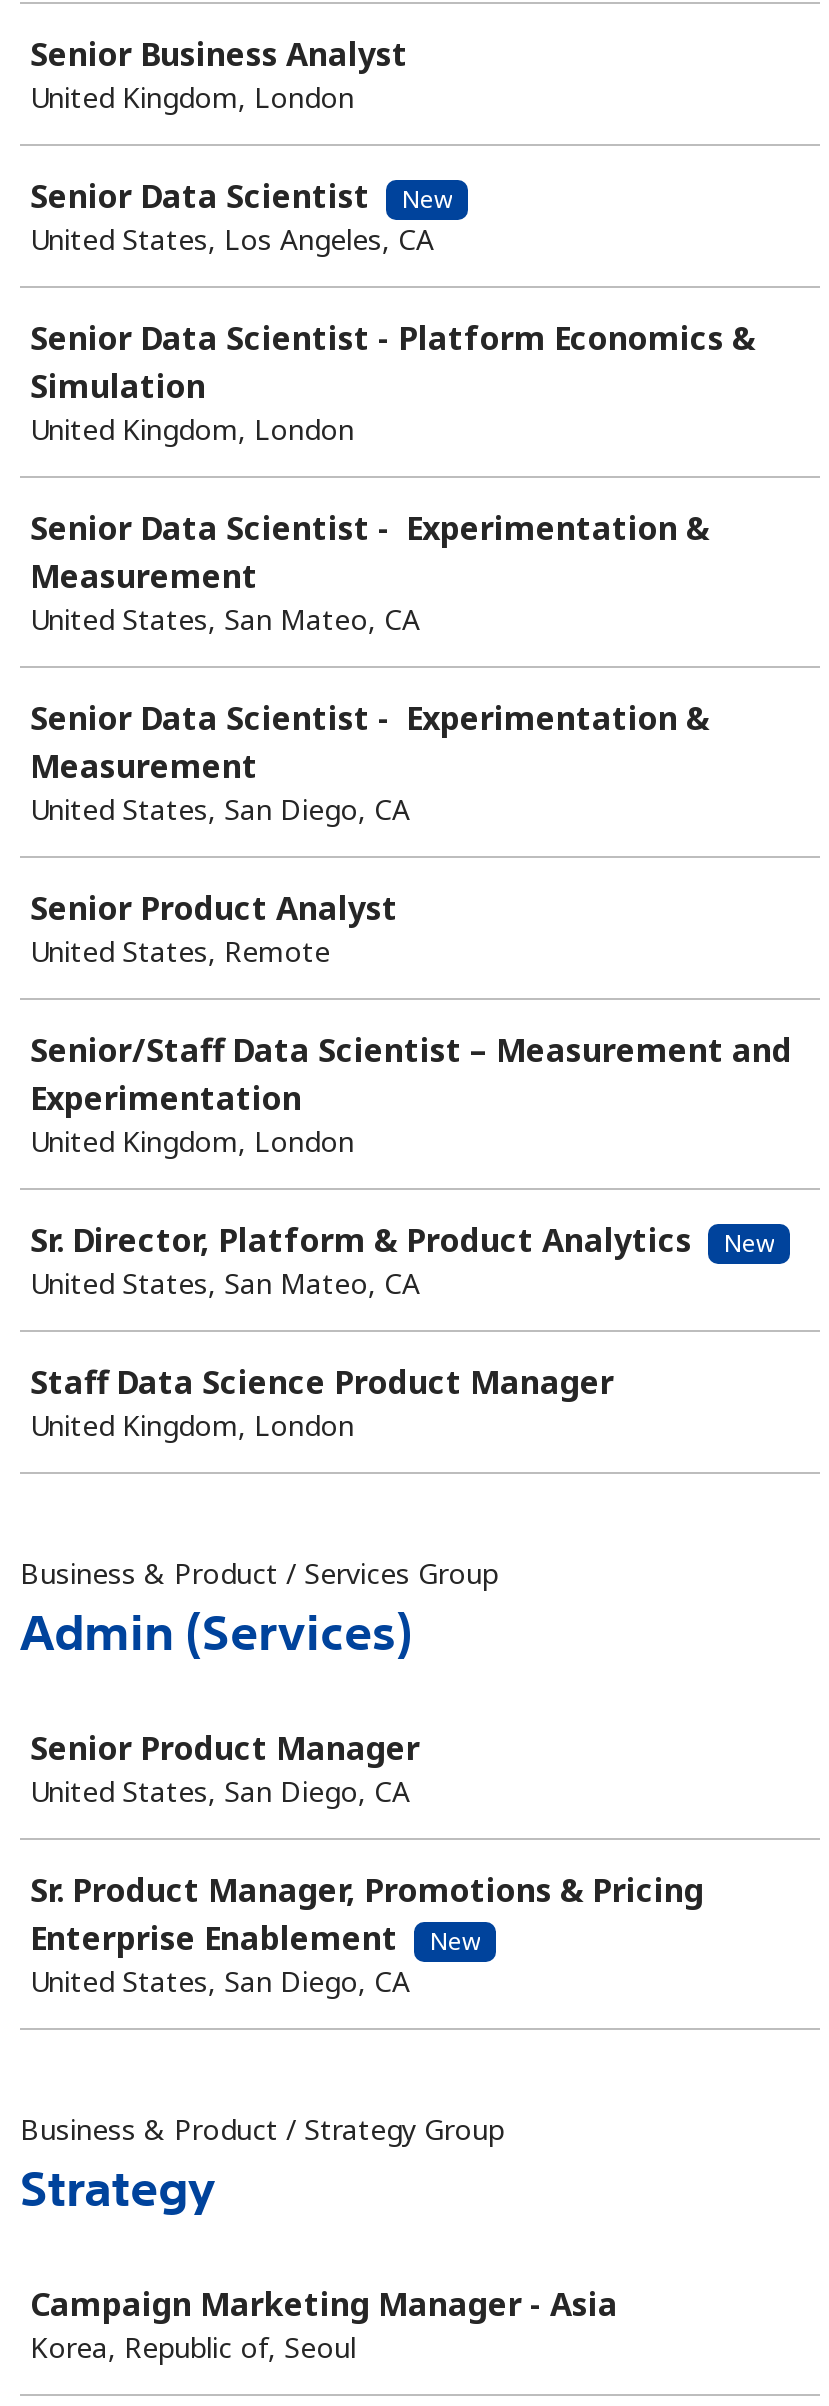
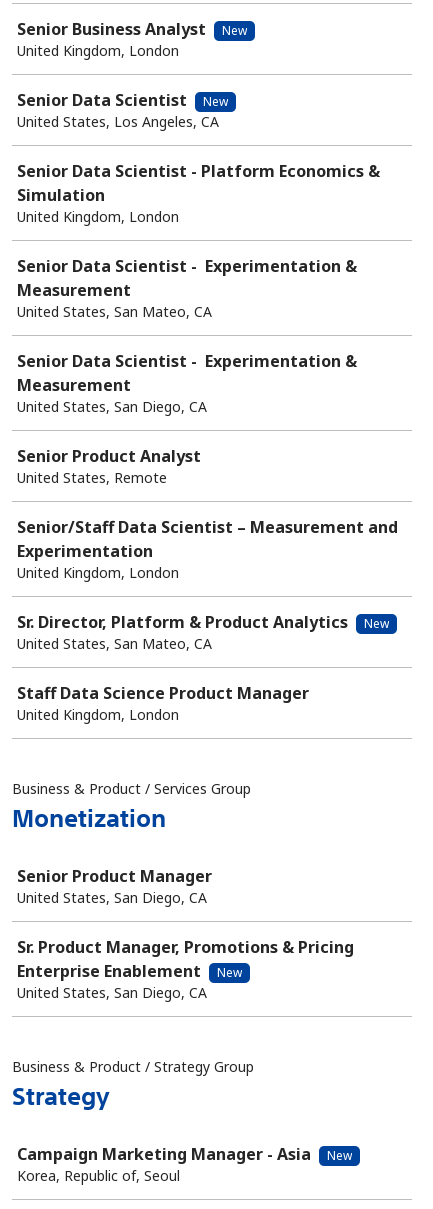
+ New

- Admin (Services)
+ Monetization

+ New
